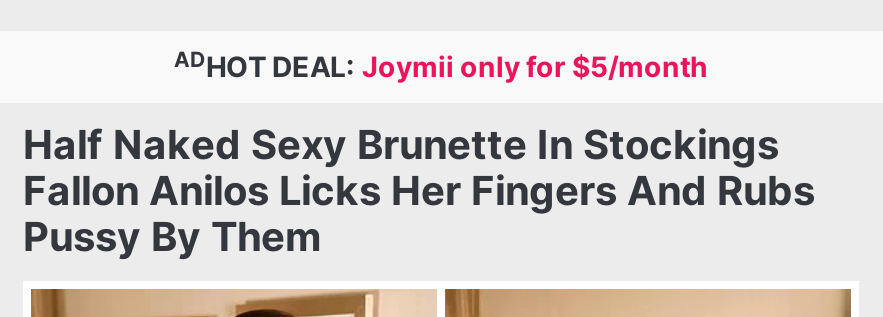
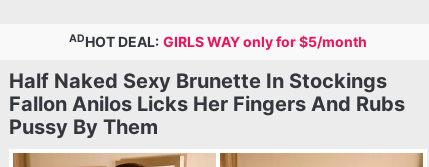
- ADHOT DEAL: Joymii only for $5/month
+ ADHOT DEAL: GIRLS WAY only for $5/month
